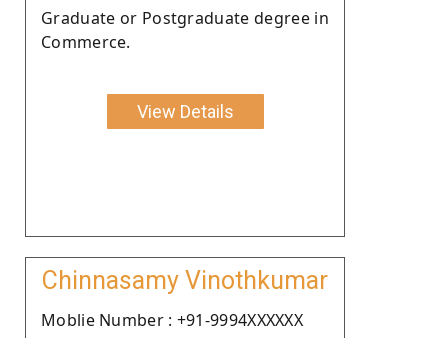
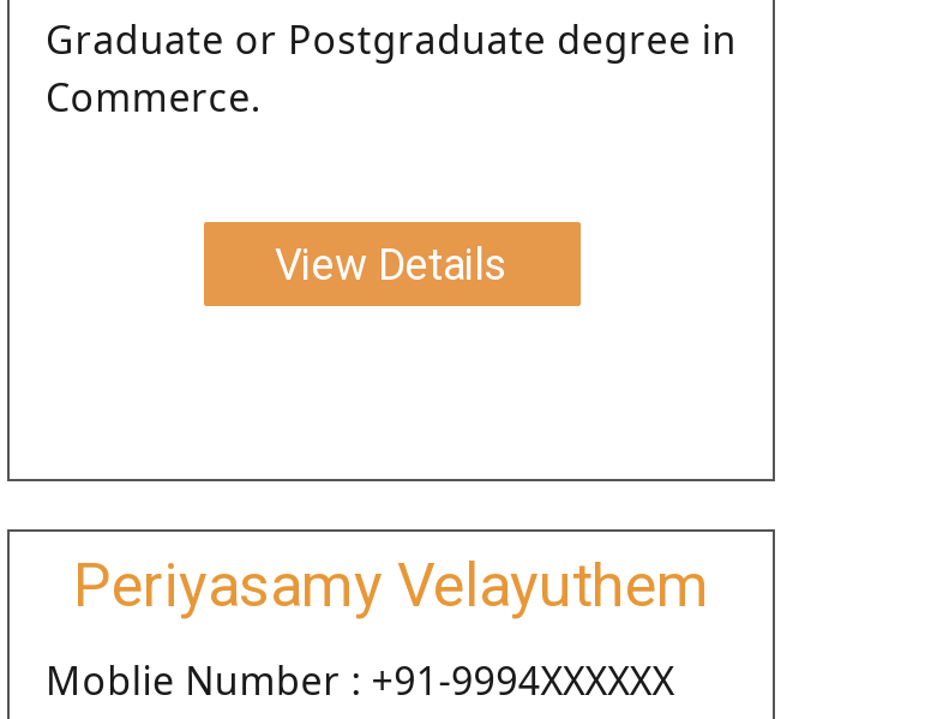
- Chinnasamy Vinothkumar
+ Periyasamy Velayuthem
